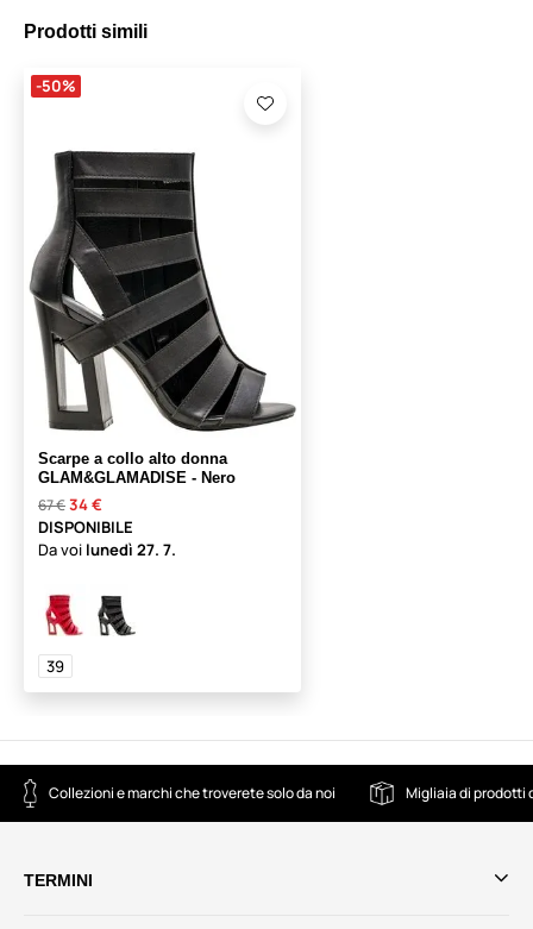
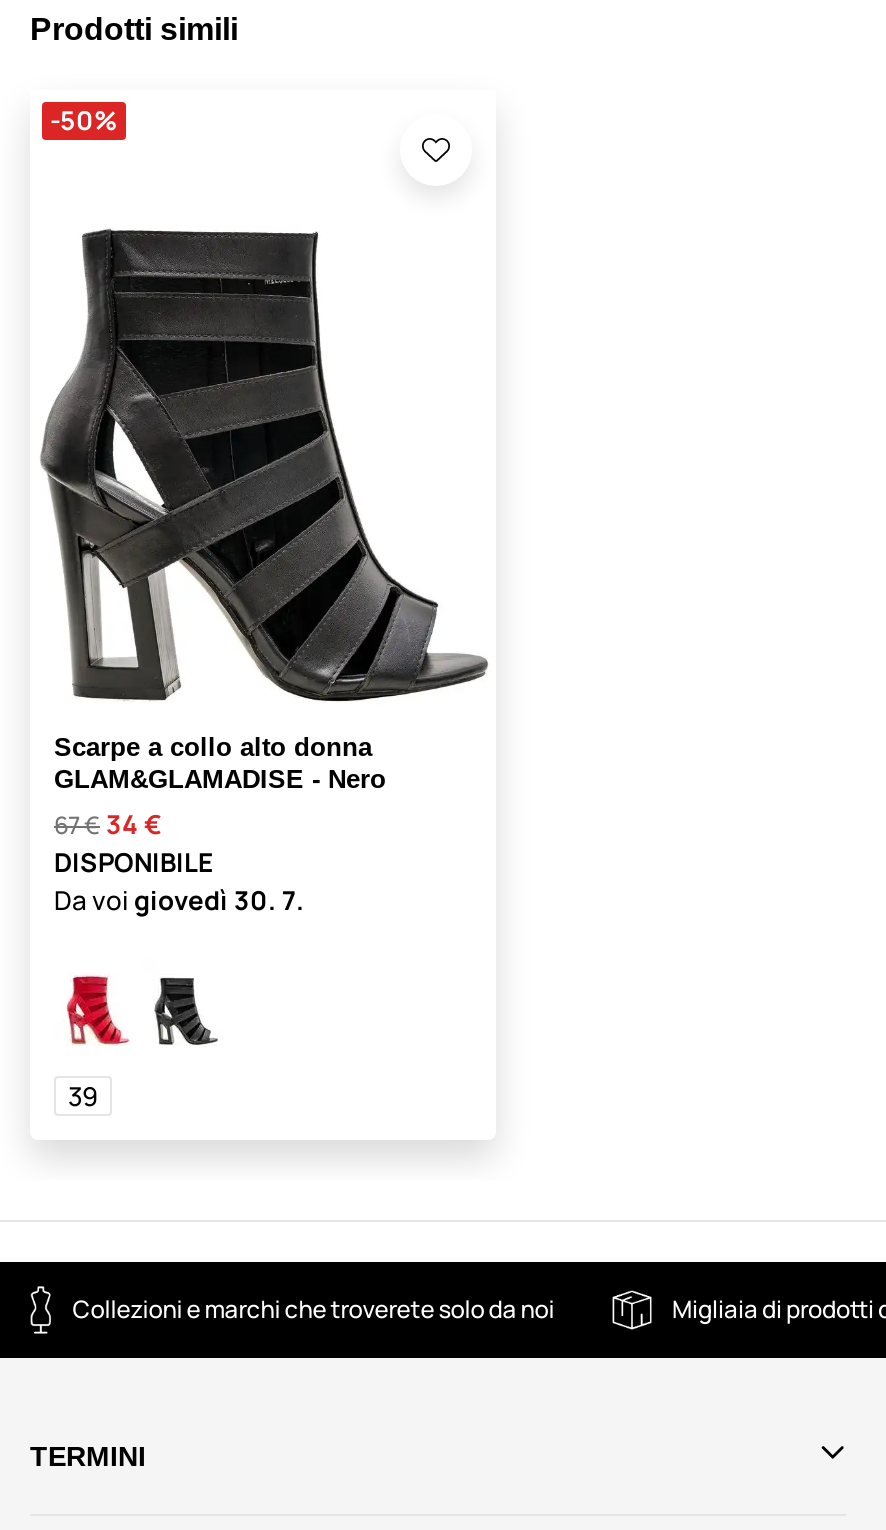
- Da voi lunedì 27. 7.
+ Da voi giovedì 30. 7.
